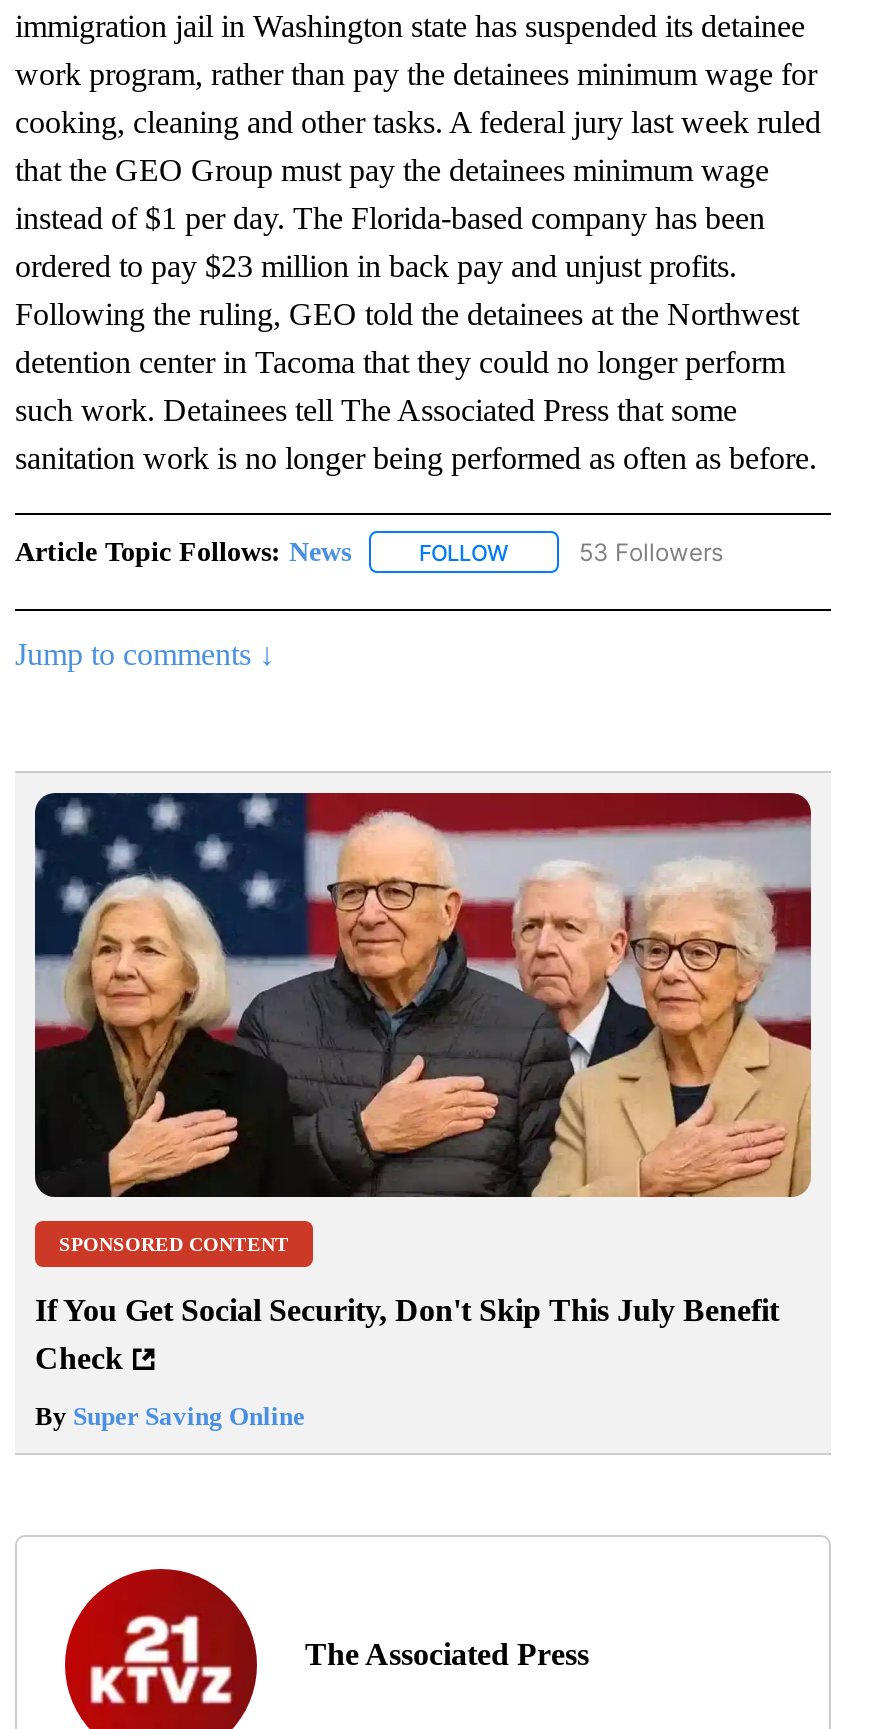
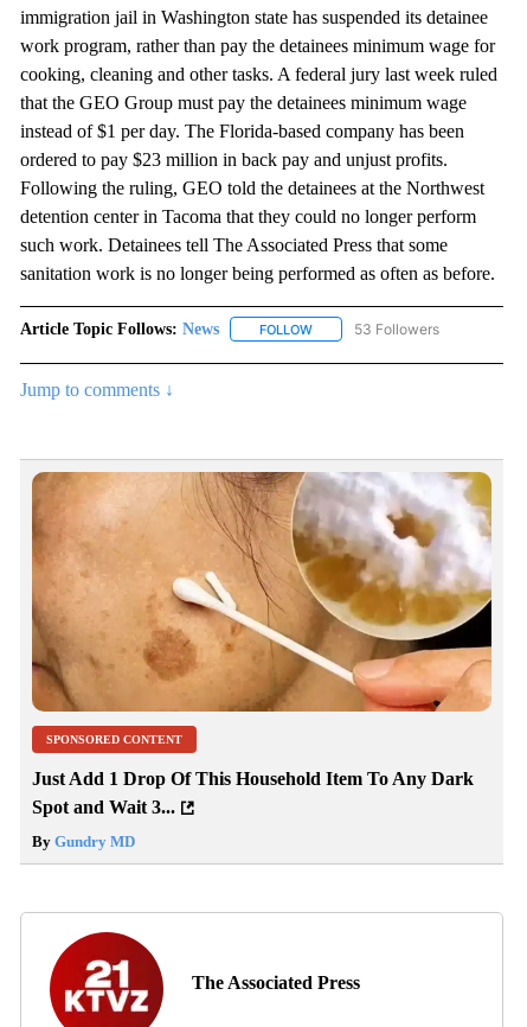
- [image]
+ [image]

- If You Get Social Security, Don't Skip This July Benefit
- Check
+ Just Add 1 Drop Of This Household Item To Any Dark
+ Spot and Wait 3...

- By Super Saving Online
+ By Gundry MD
